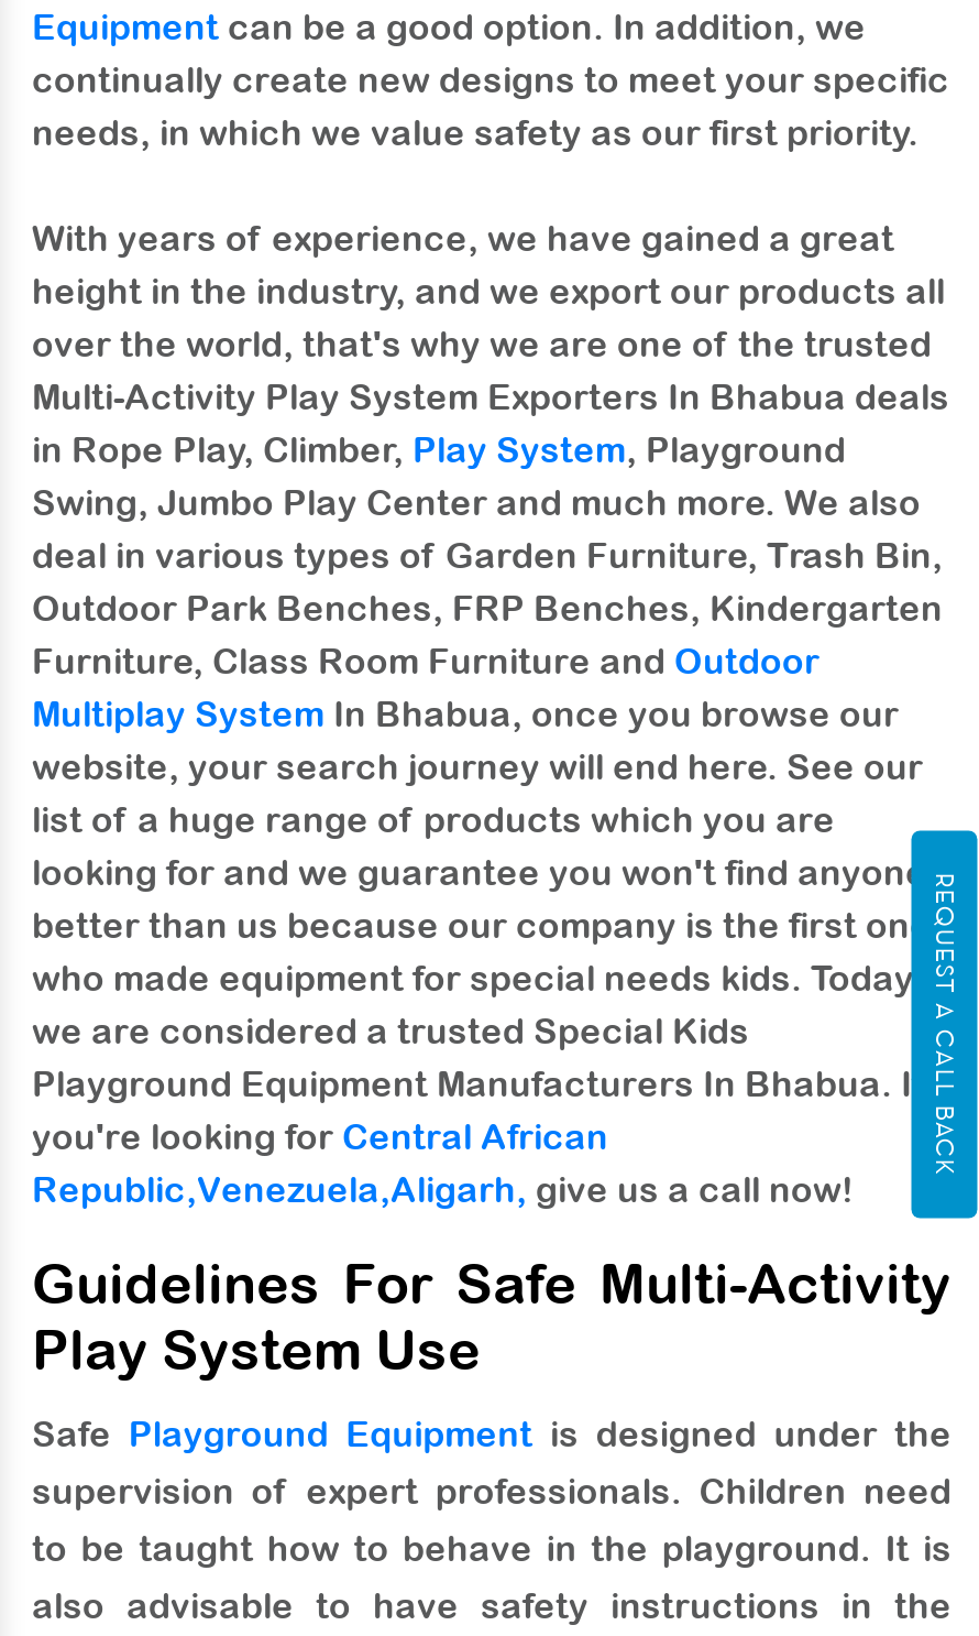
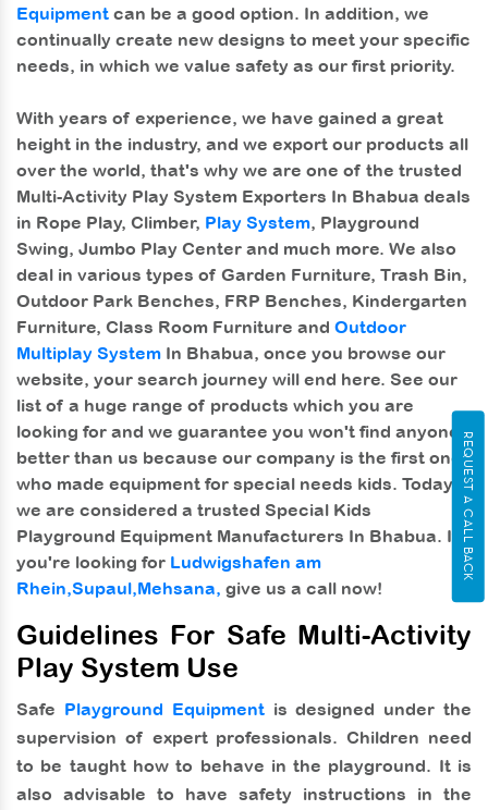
- you're looking for Central African
+ you're looking for Ludwigshafen am

- Republic,Venezuela,Aligarh, give us a call now!
+ Rhein,Supaul,Mehsana, give us a call now!
